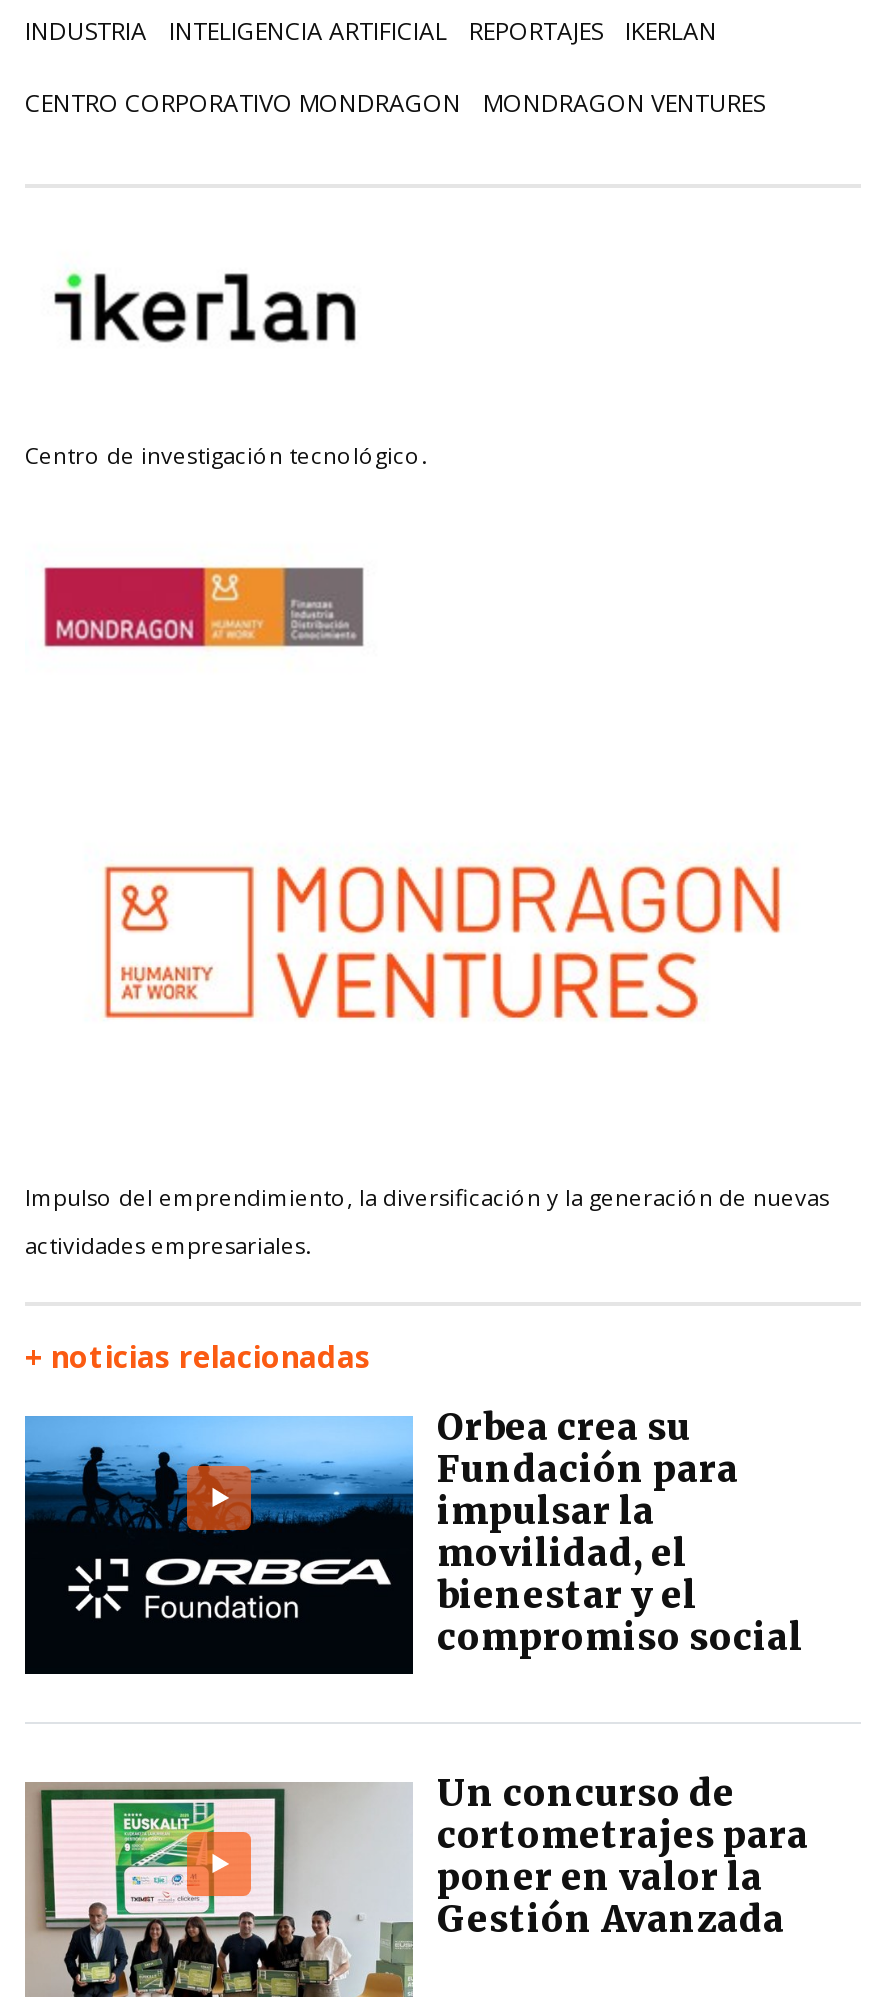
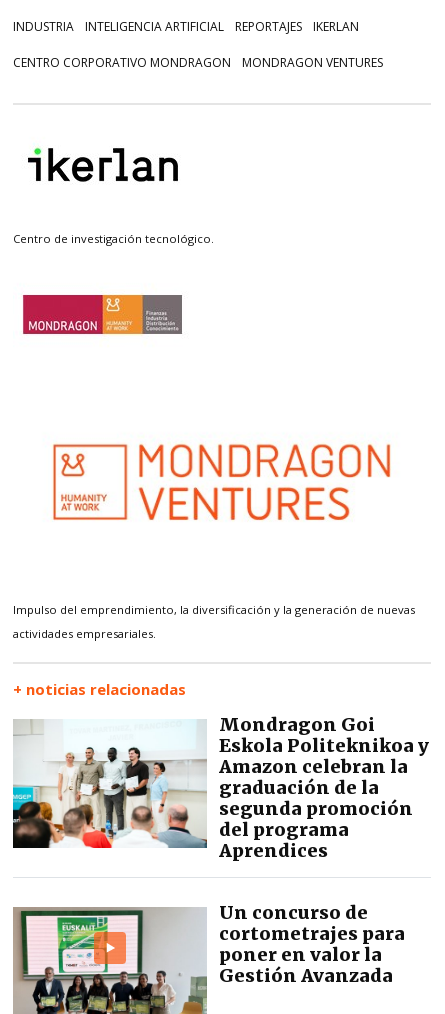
- [image]
- Orbea crea su
- Fundación para
- impulsar la
- movilidad, el
- bienestar y el
- compromiso social
+ [image]
+ Mondragon Goi
+ Eskola Politeknikoa y
+ Amazon celebran la
+ graduación de la
+ segunda promoción
+ del programa
+ Aprendices
